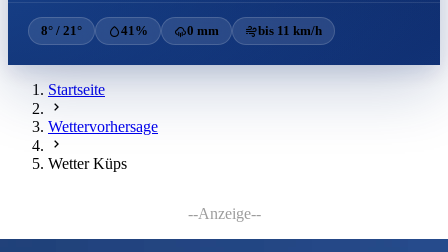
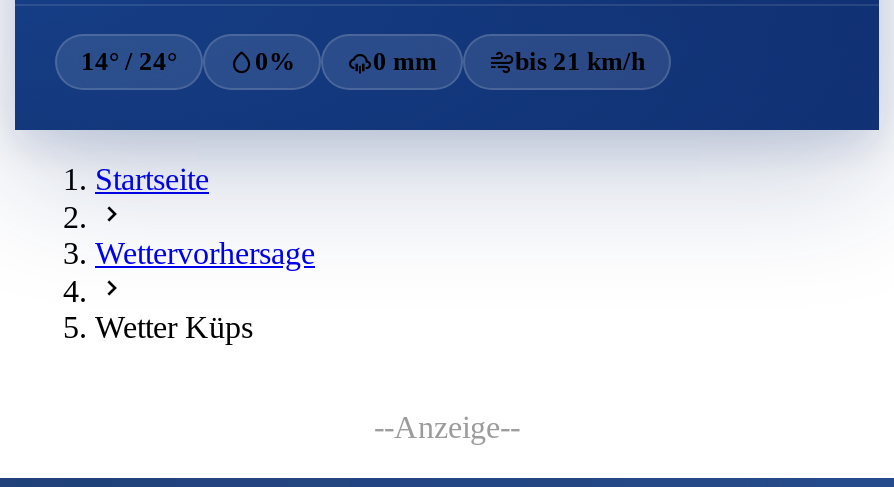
- 8° / 21°
- 41%
+ 14° / 24°
+ 0%

- bis 11 km/h
+ bis 21 km/h
